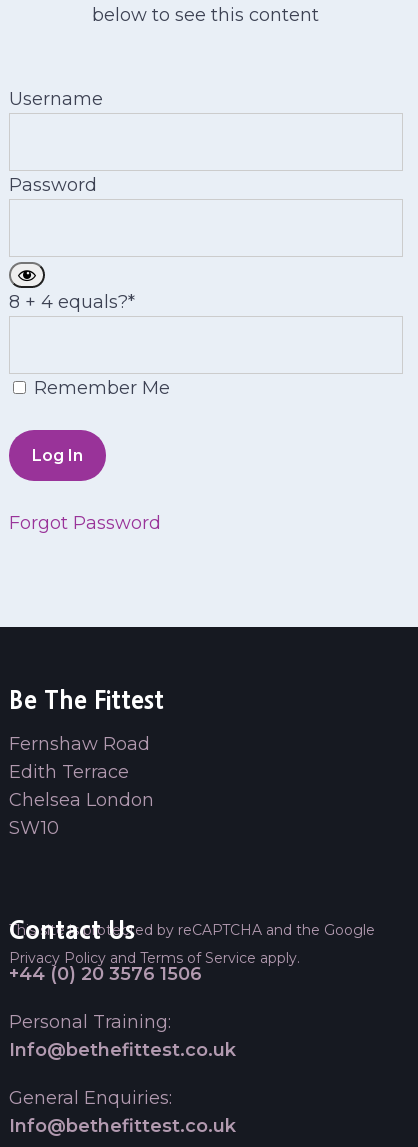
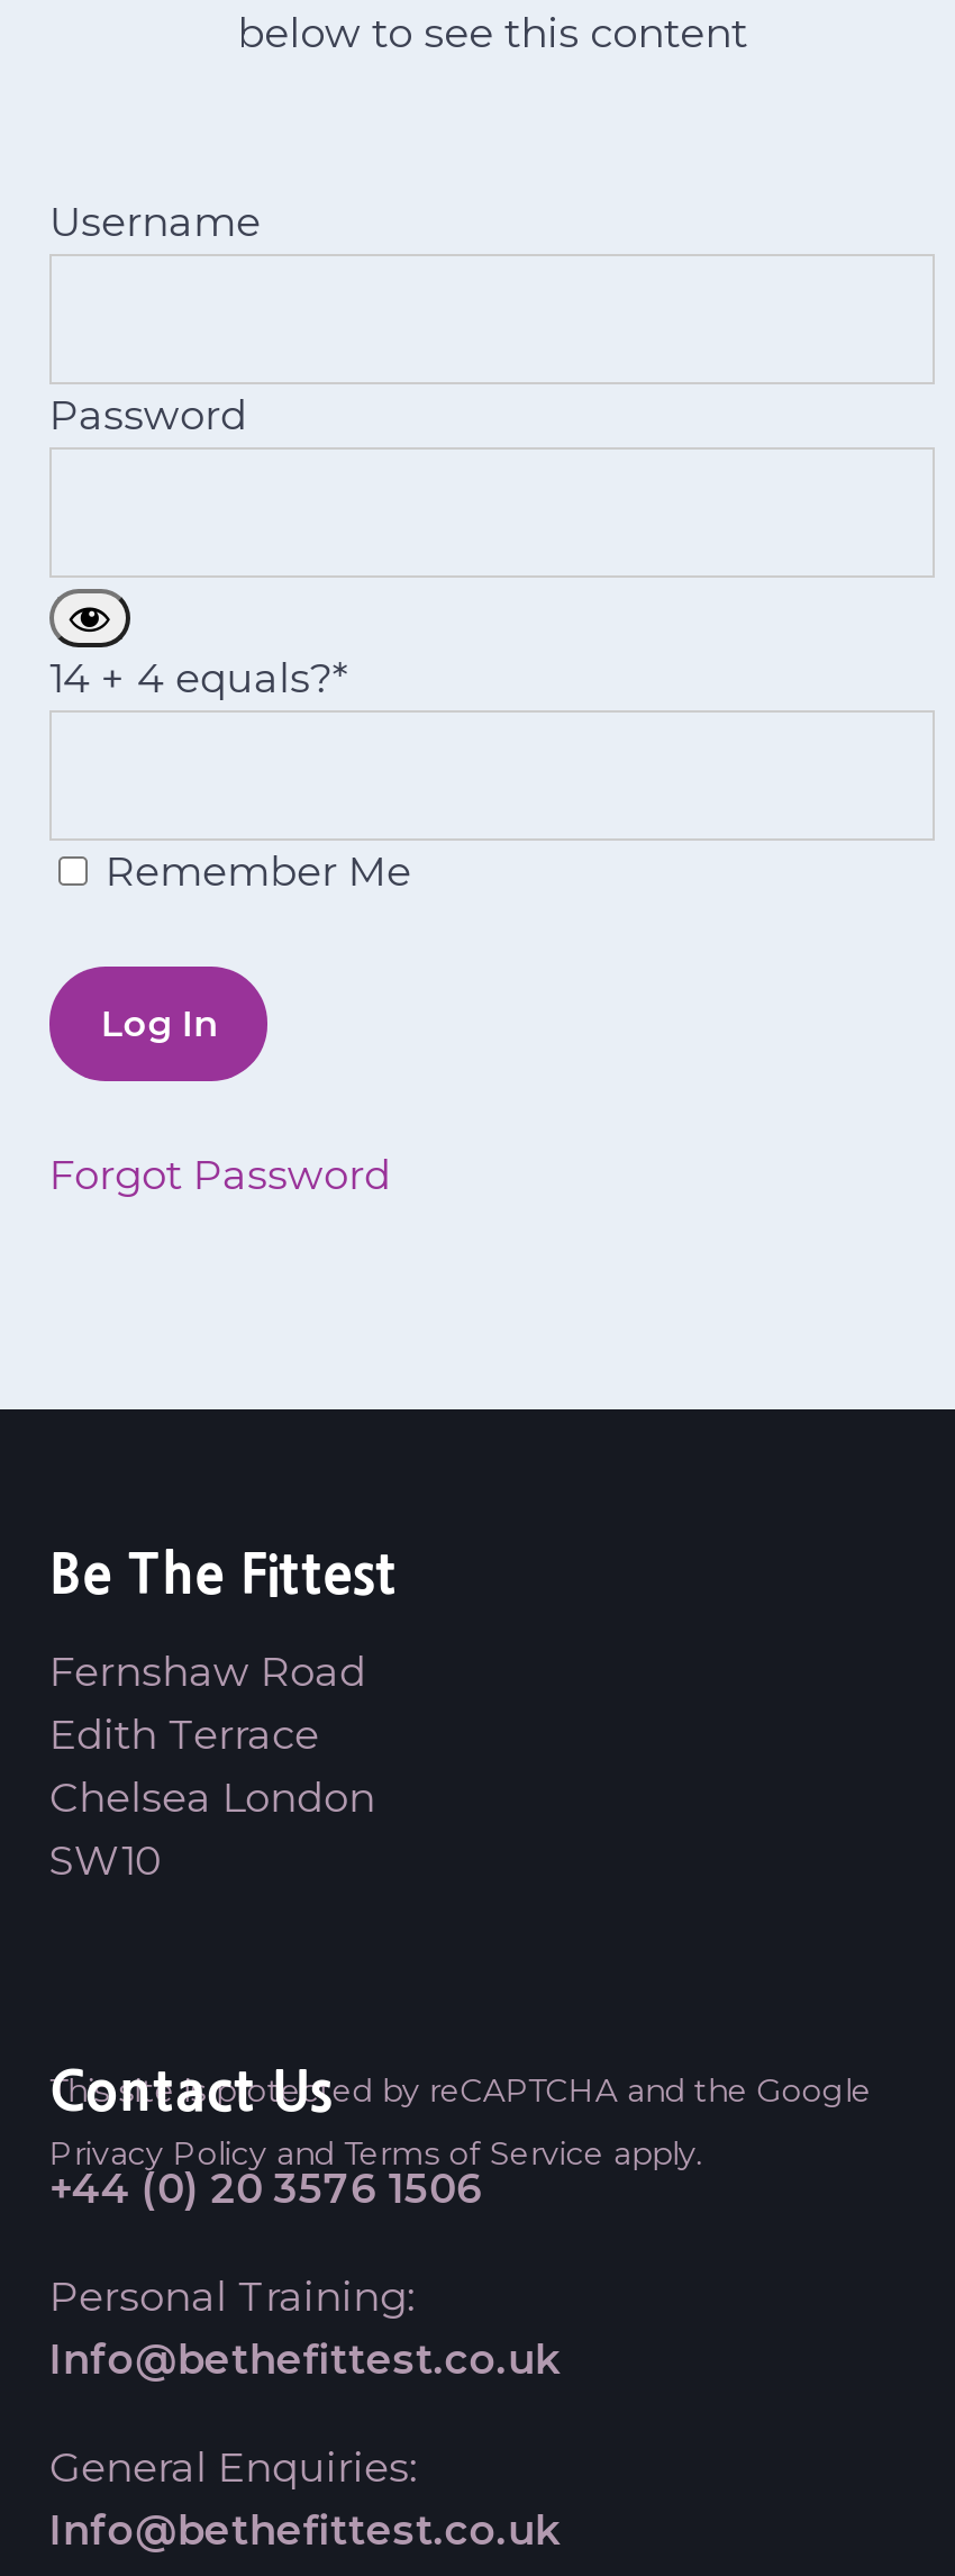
- 8 + 4 equals?*
+ 14 + 4 equals?*
